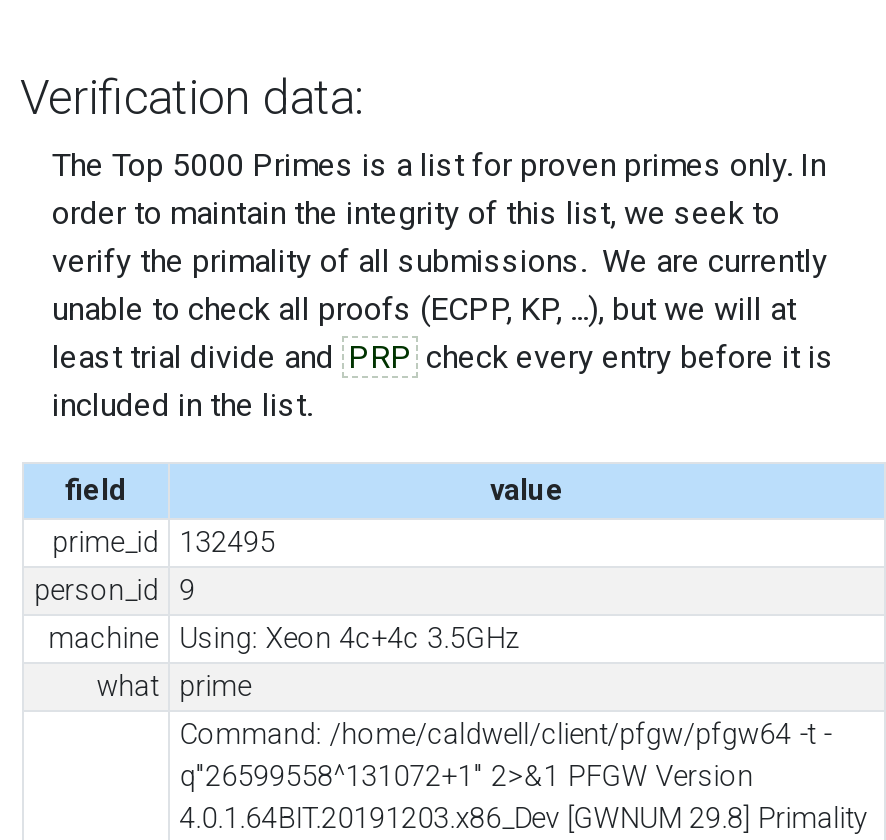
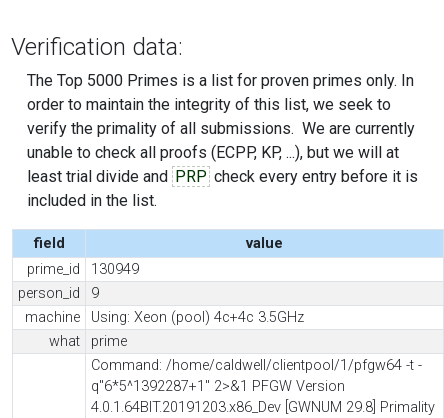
- prime_id 132495
+ prime_id 130949

- Using: Xeon 4c+4c 3.5GHz
+ Using: Xeon (pool) 4c+4c 3.5GHz

- Command: /home/caldwell/client/pfgw/pfgw64 -t -
+ Command: /home/caldwell/clientpool/1/pfgw64 -t -

- q"26599558^131072+1" 2>&1 PFGW Version
+ q"6*5^1392287+1" 2>&1 PFGW Version
